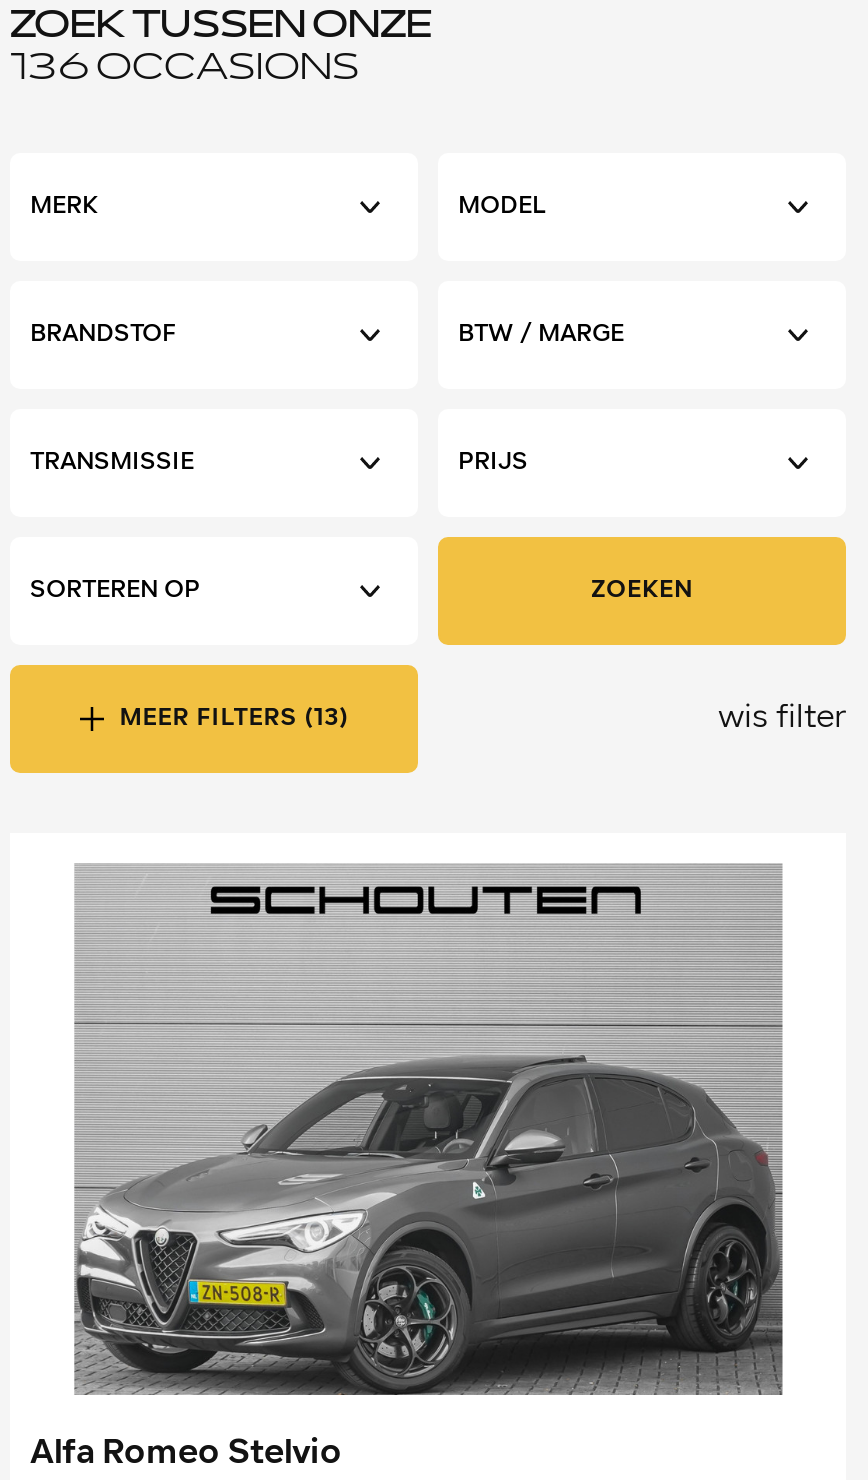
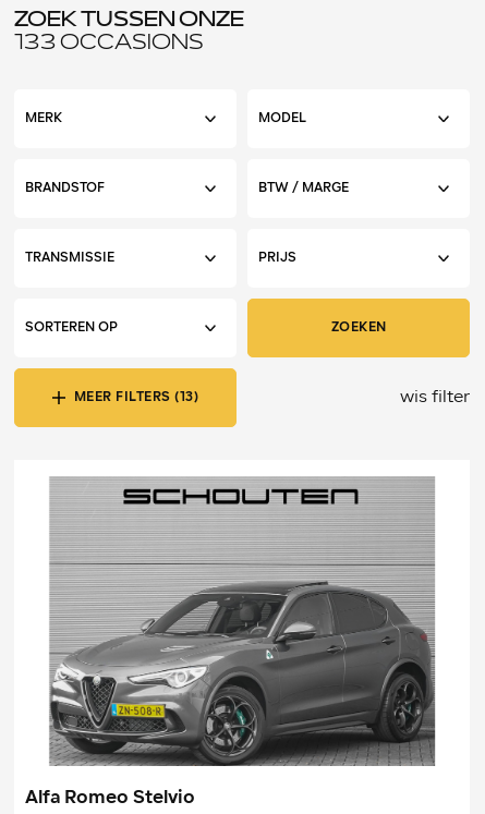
- 136 OCCASIONS
+ 133 OCCASIONS
